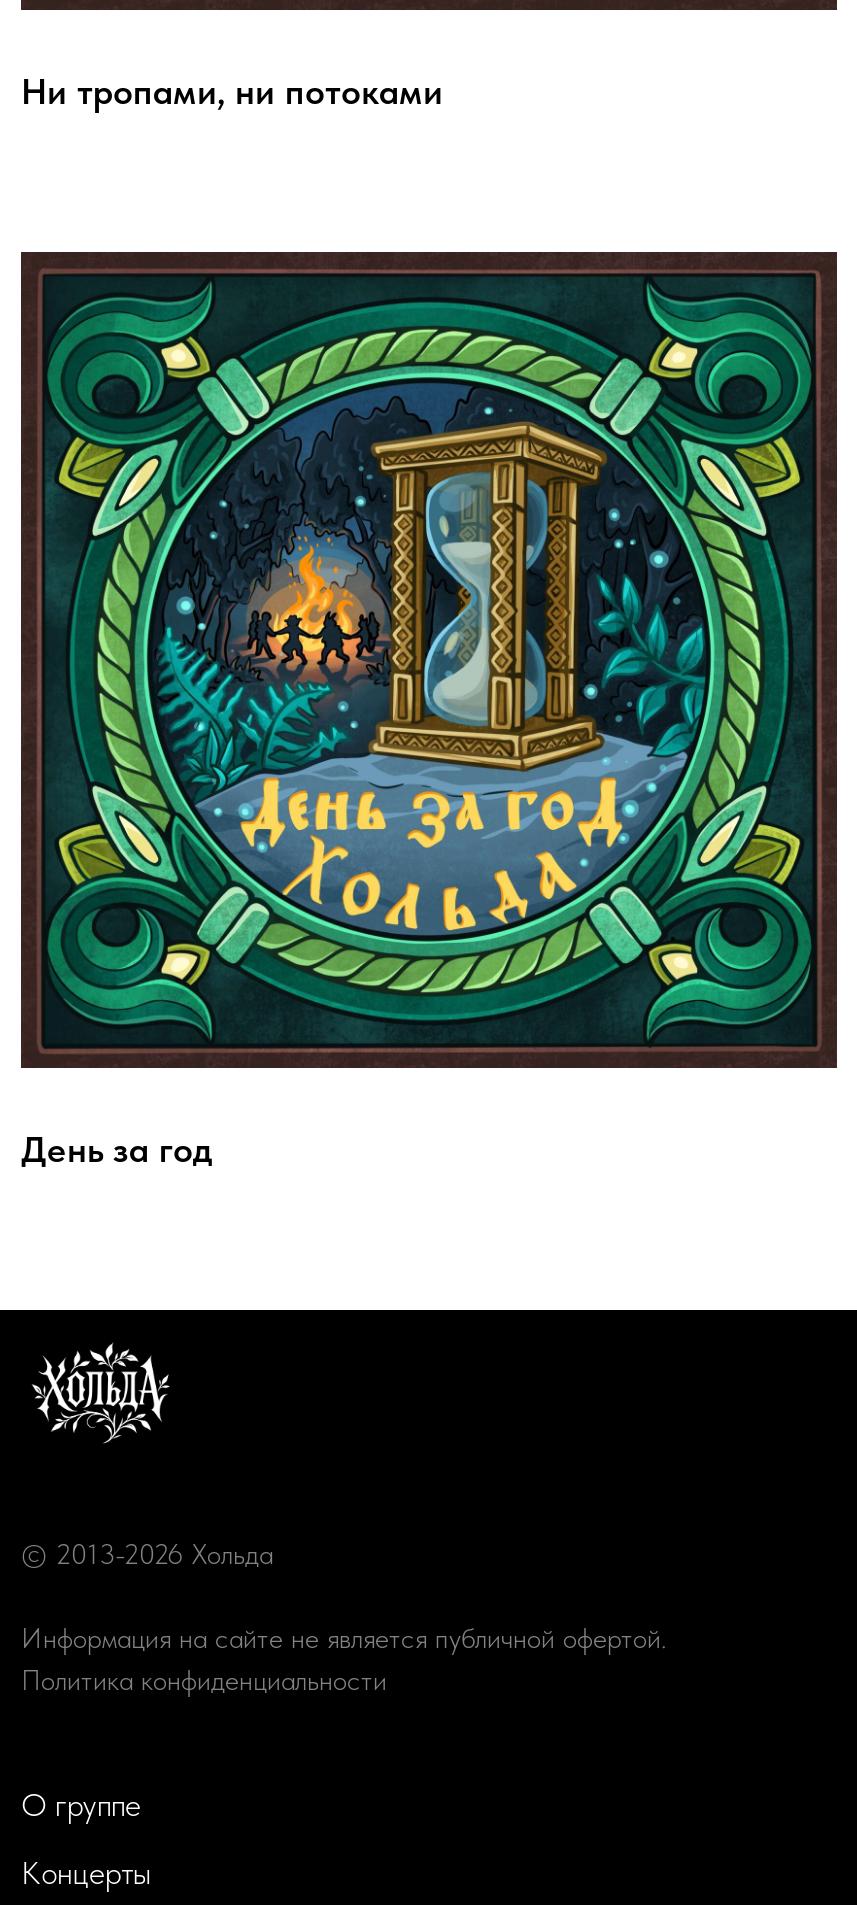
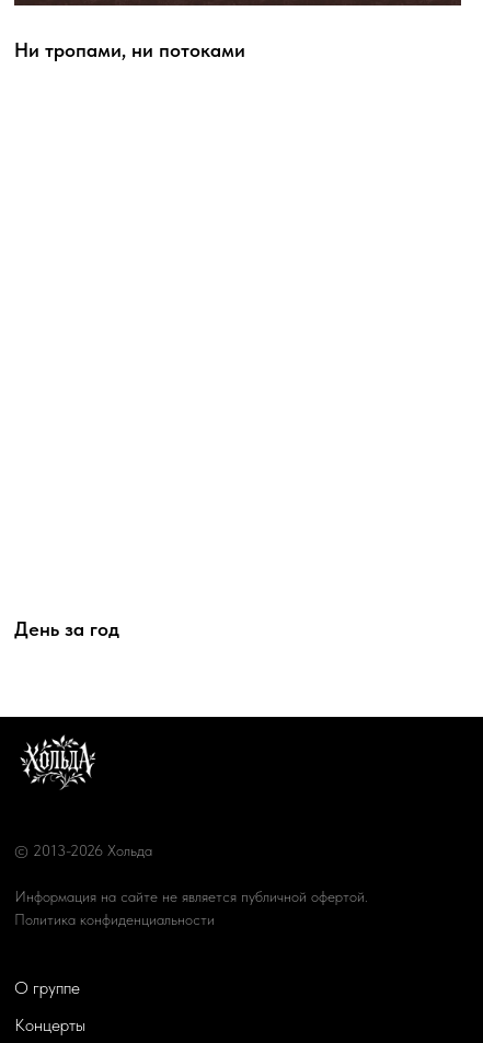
- [image]
